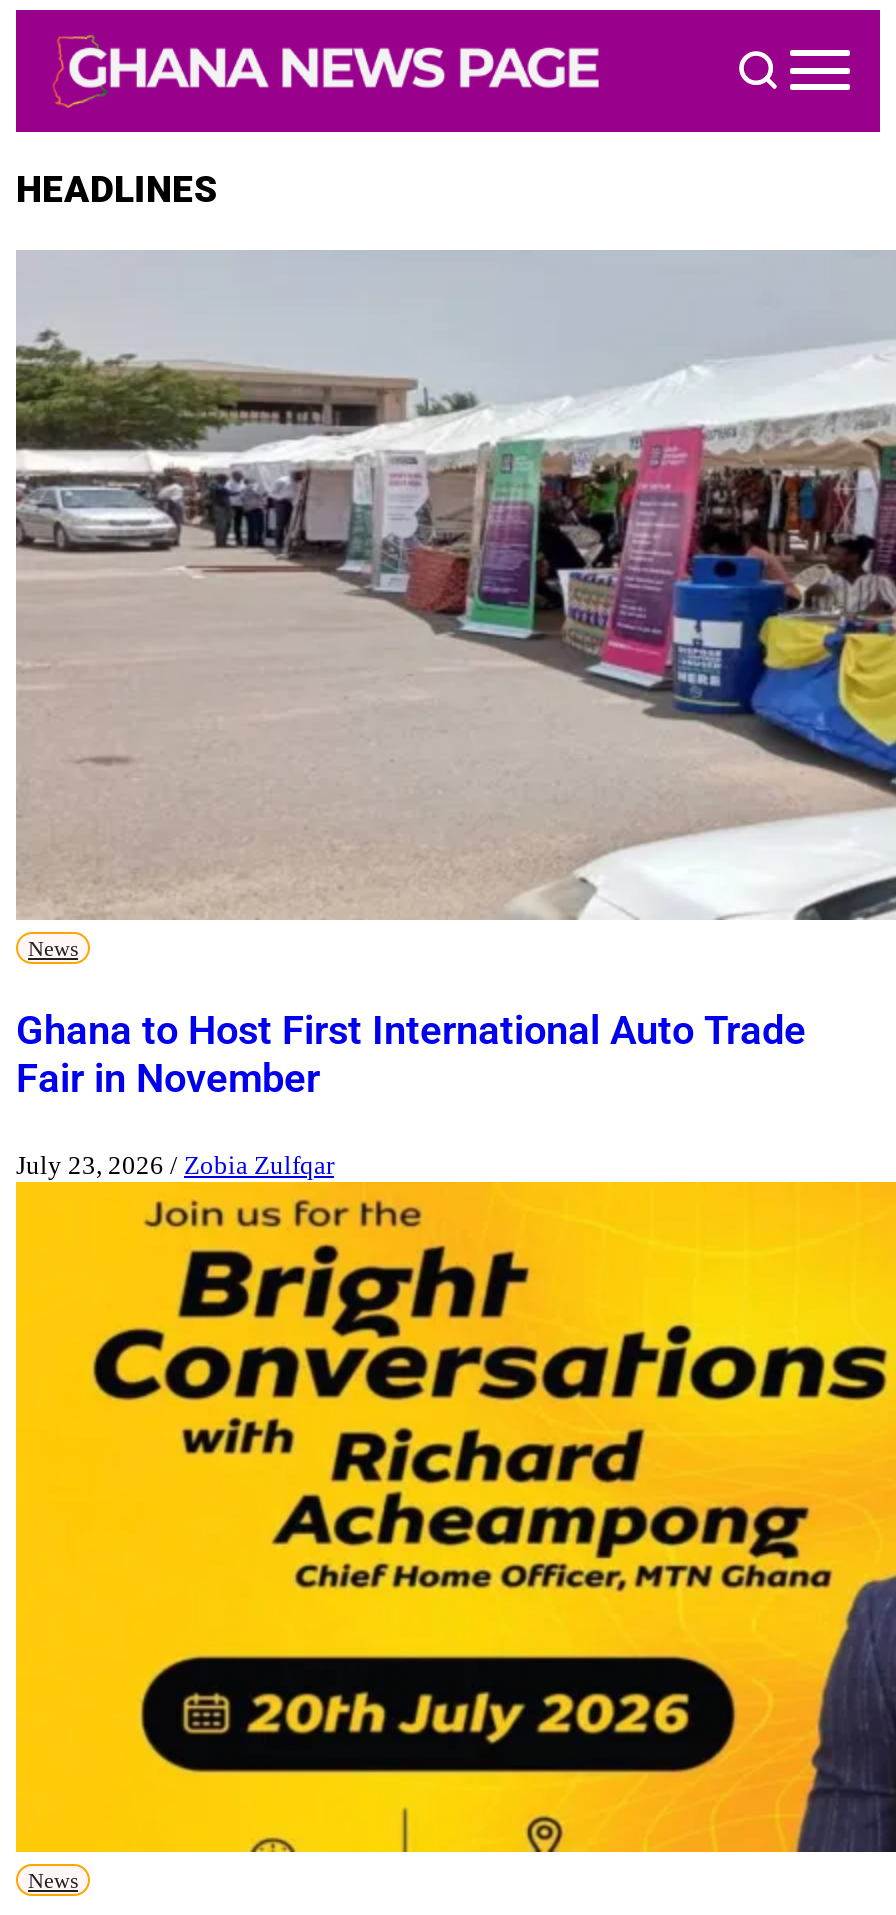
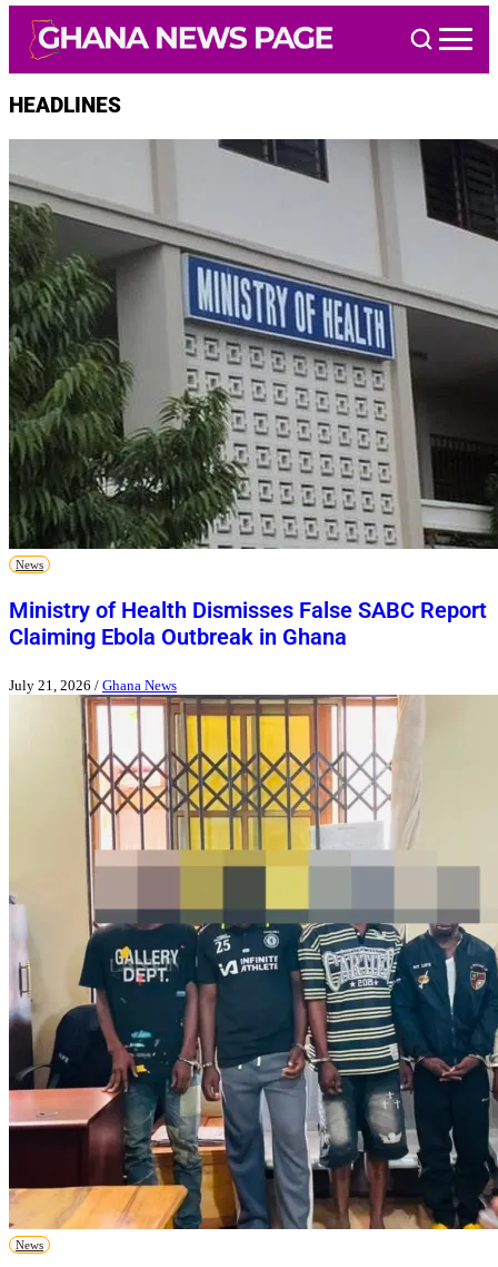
- [image]
+ [image]

- Ghana to Host First International Auto Trade
- Fair in November
+ Ministry of Health Dismisses False SABC Report
+ Claiming Ebola Outbreak in Ghana

- July 23, 2026 / Zobia Zulfqar
+ July 21, 2026 / Ghana News

- [image]
+ [image]
